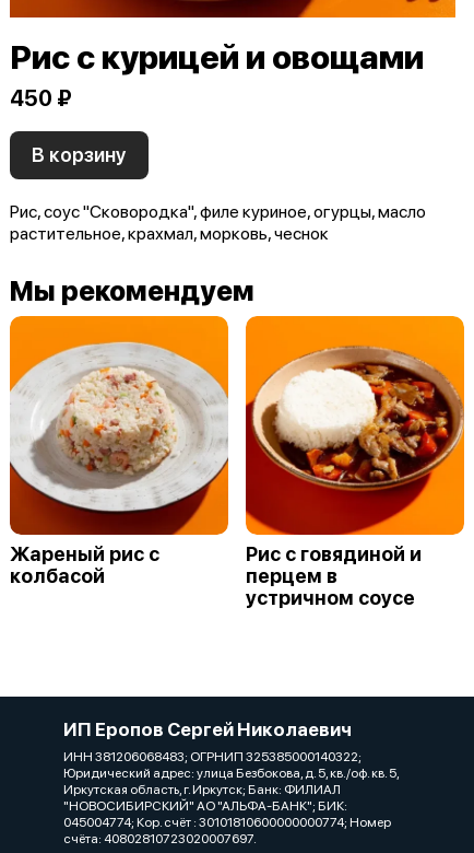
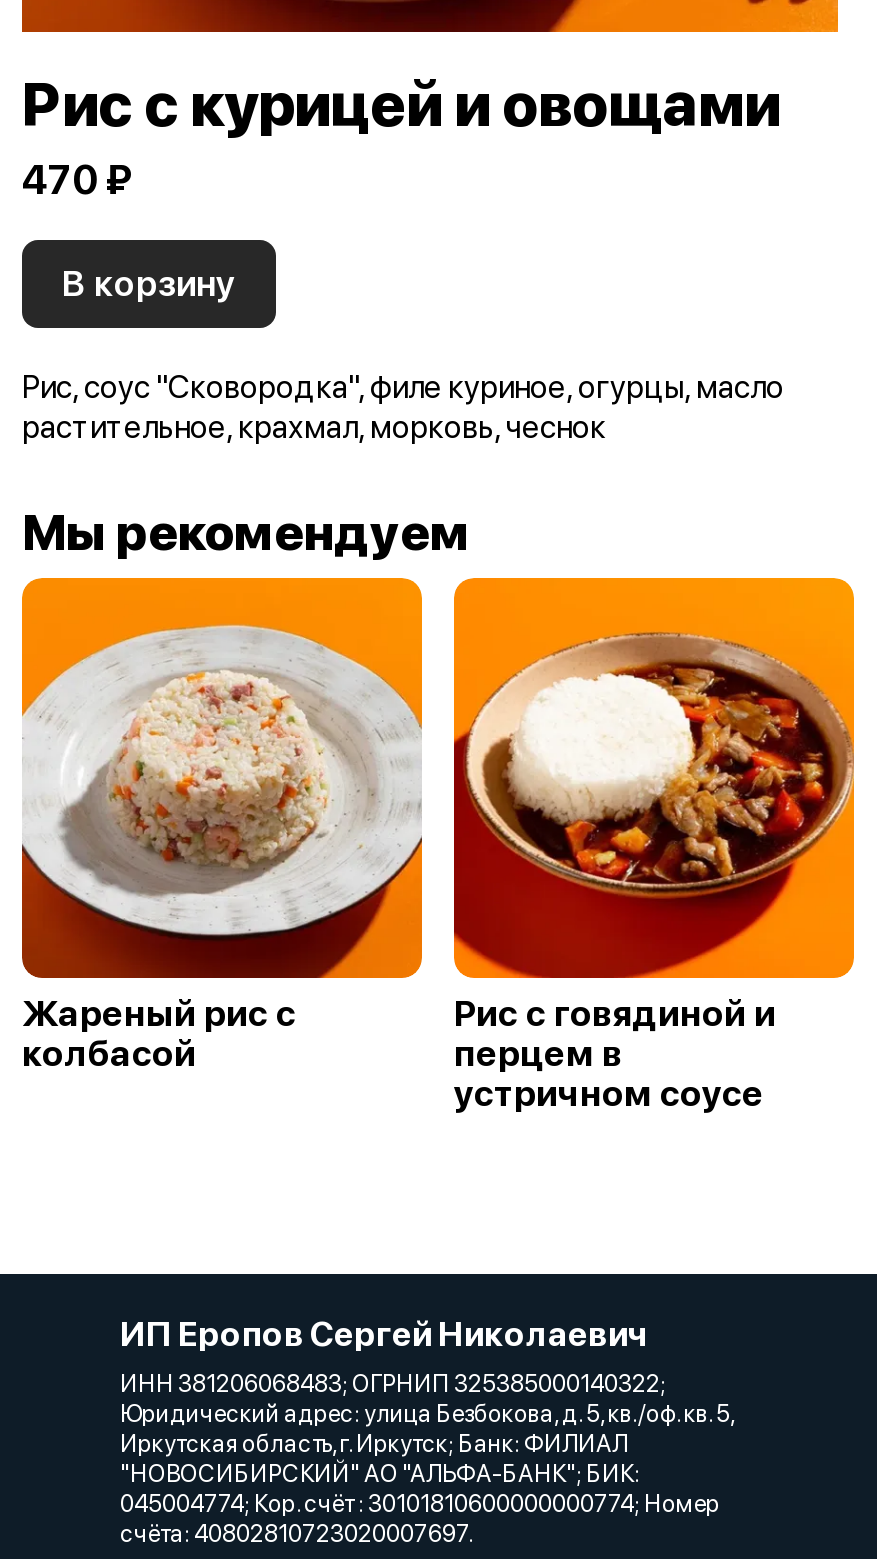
- 450 ₽
+ 470 ₽
